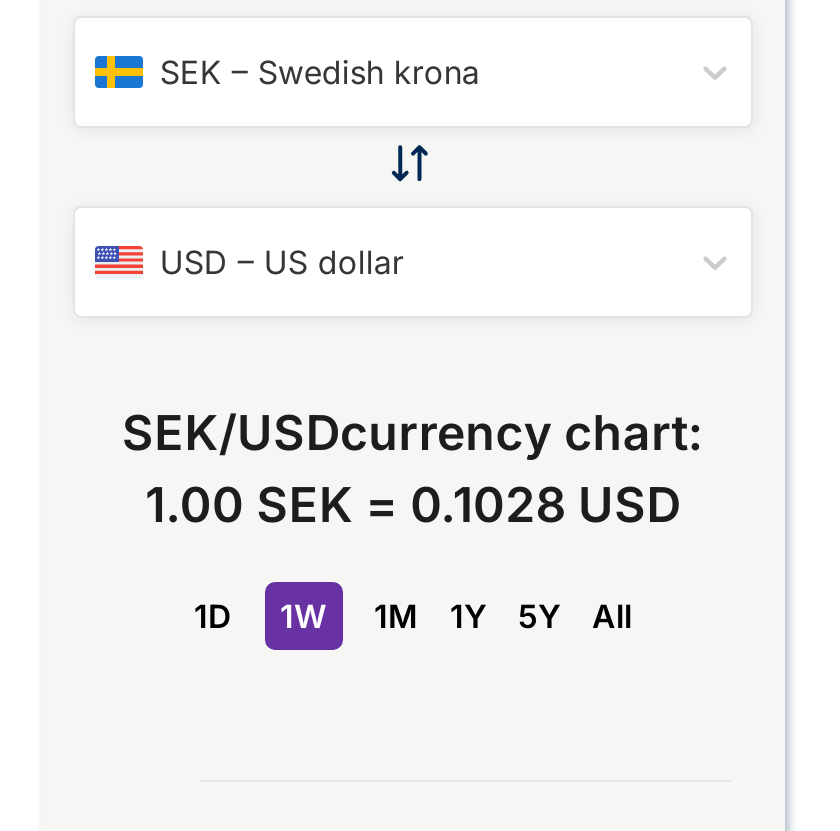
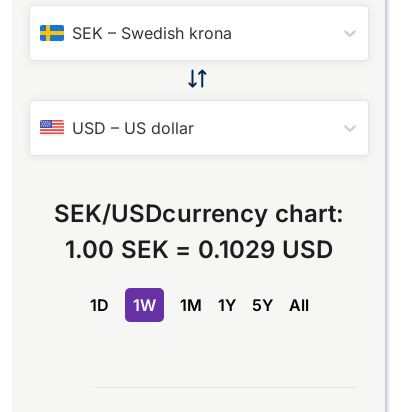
- 1.00 SEK = 0.1028 USD
+ 1.00 SEK = 0.1029 USD
